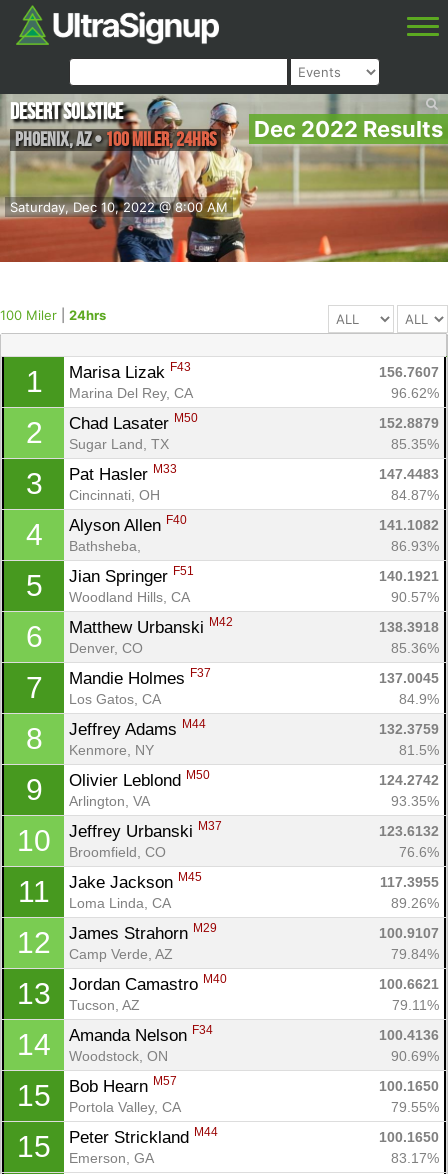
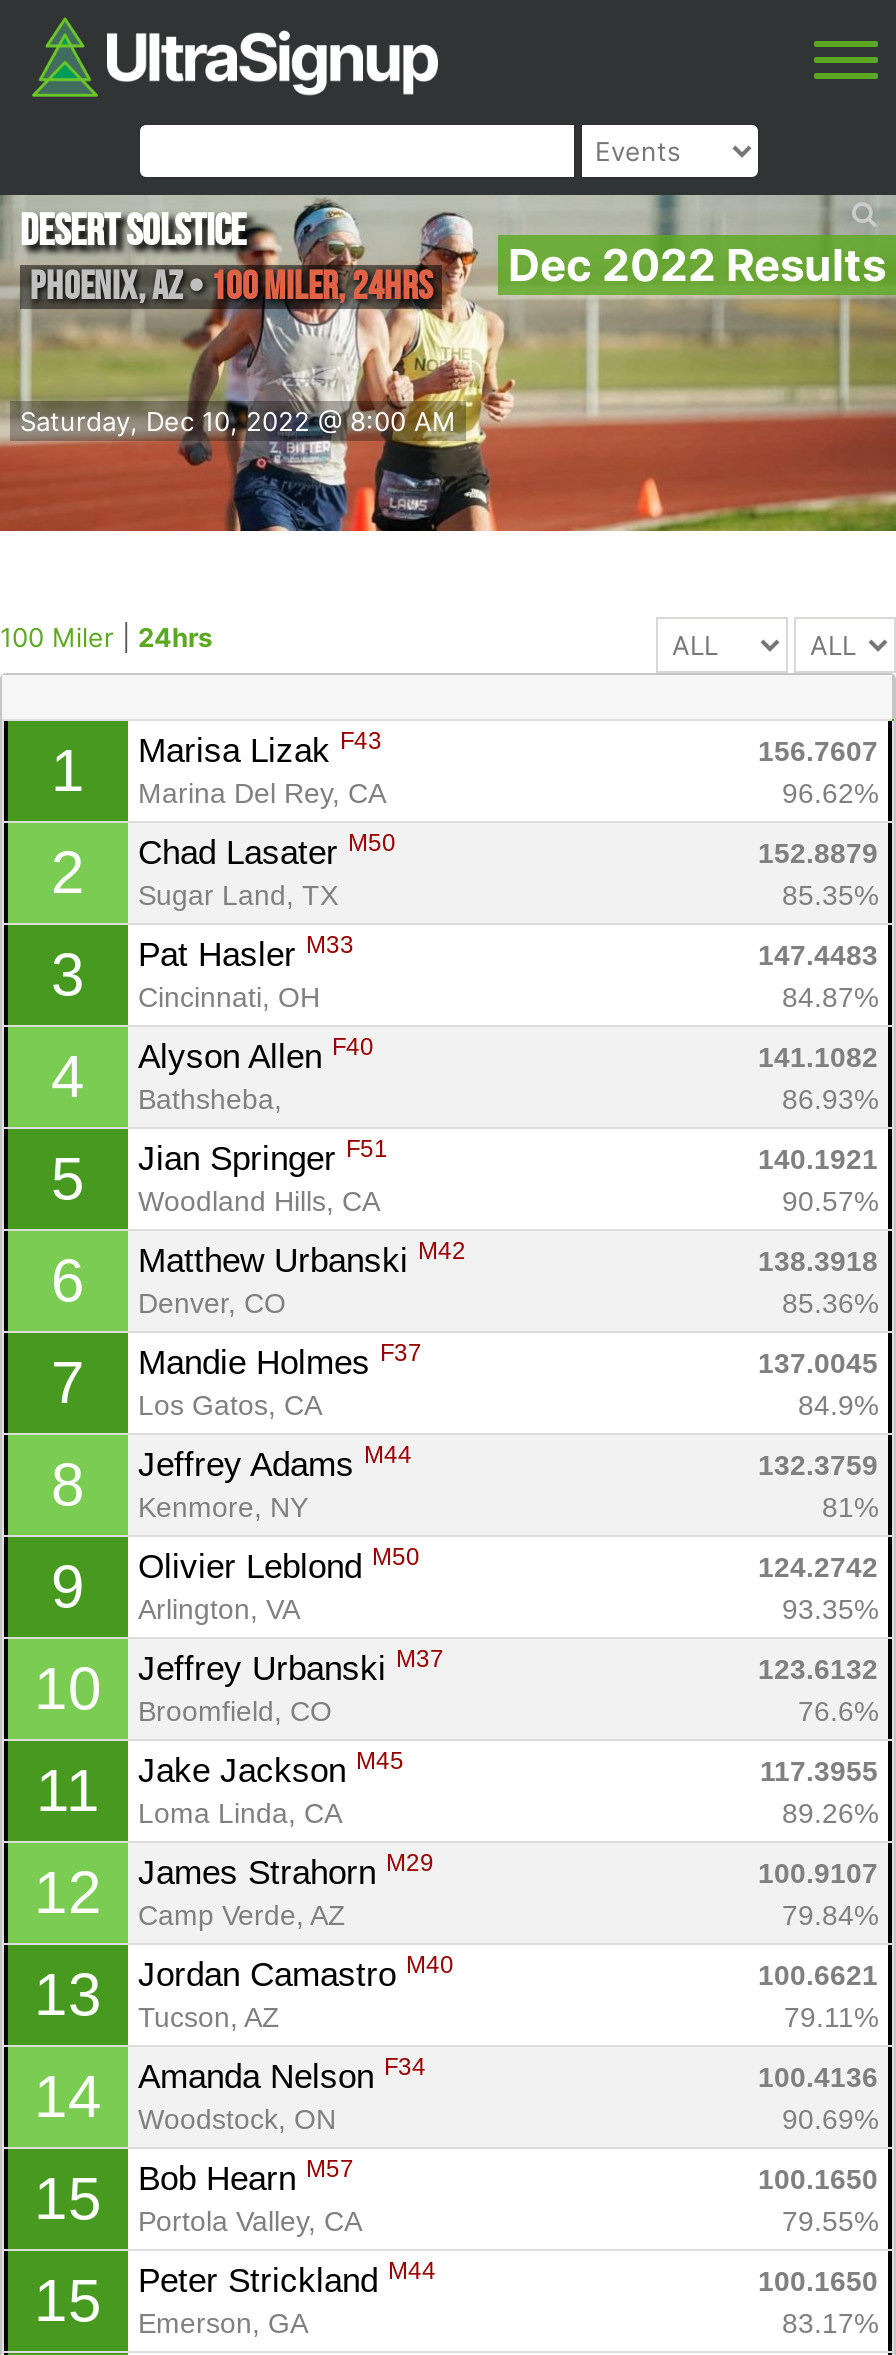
- 81.5%
+ 81%
